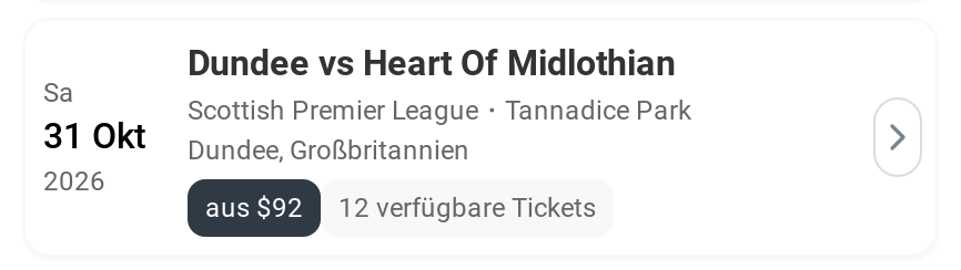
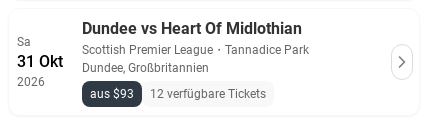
- aus $92 12 verfügbare Tickets
+ aus $93 12 verfügbare Tickets
